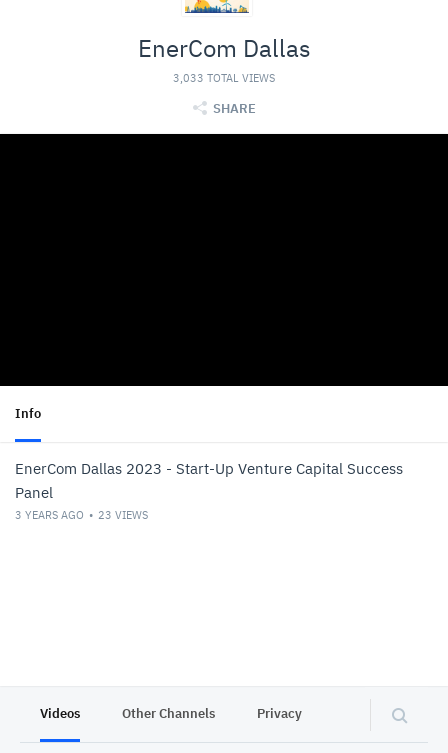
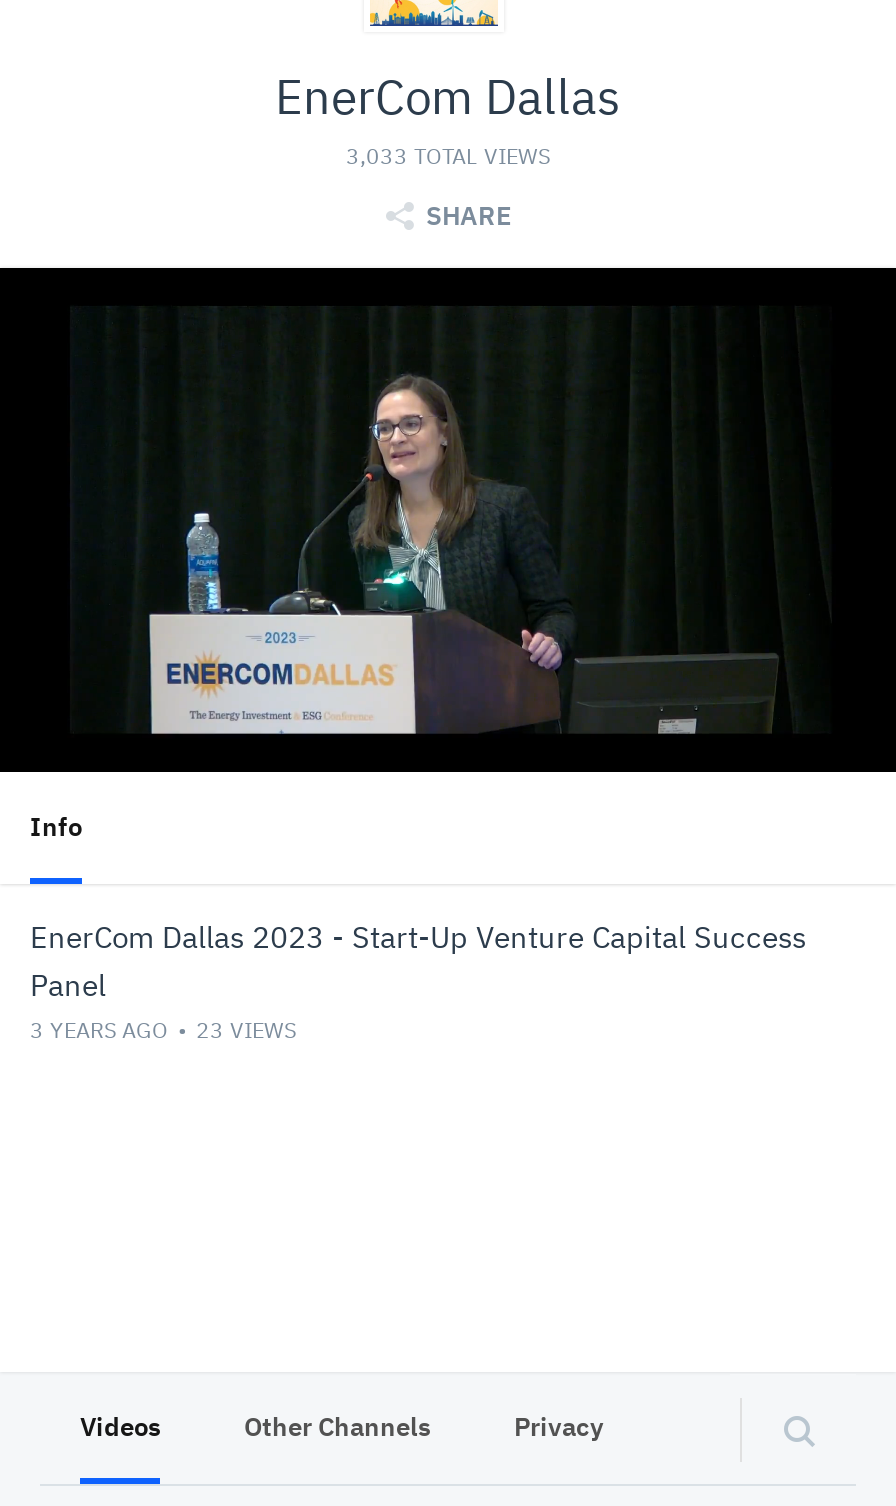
+ [image]
